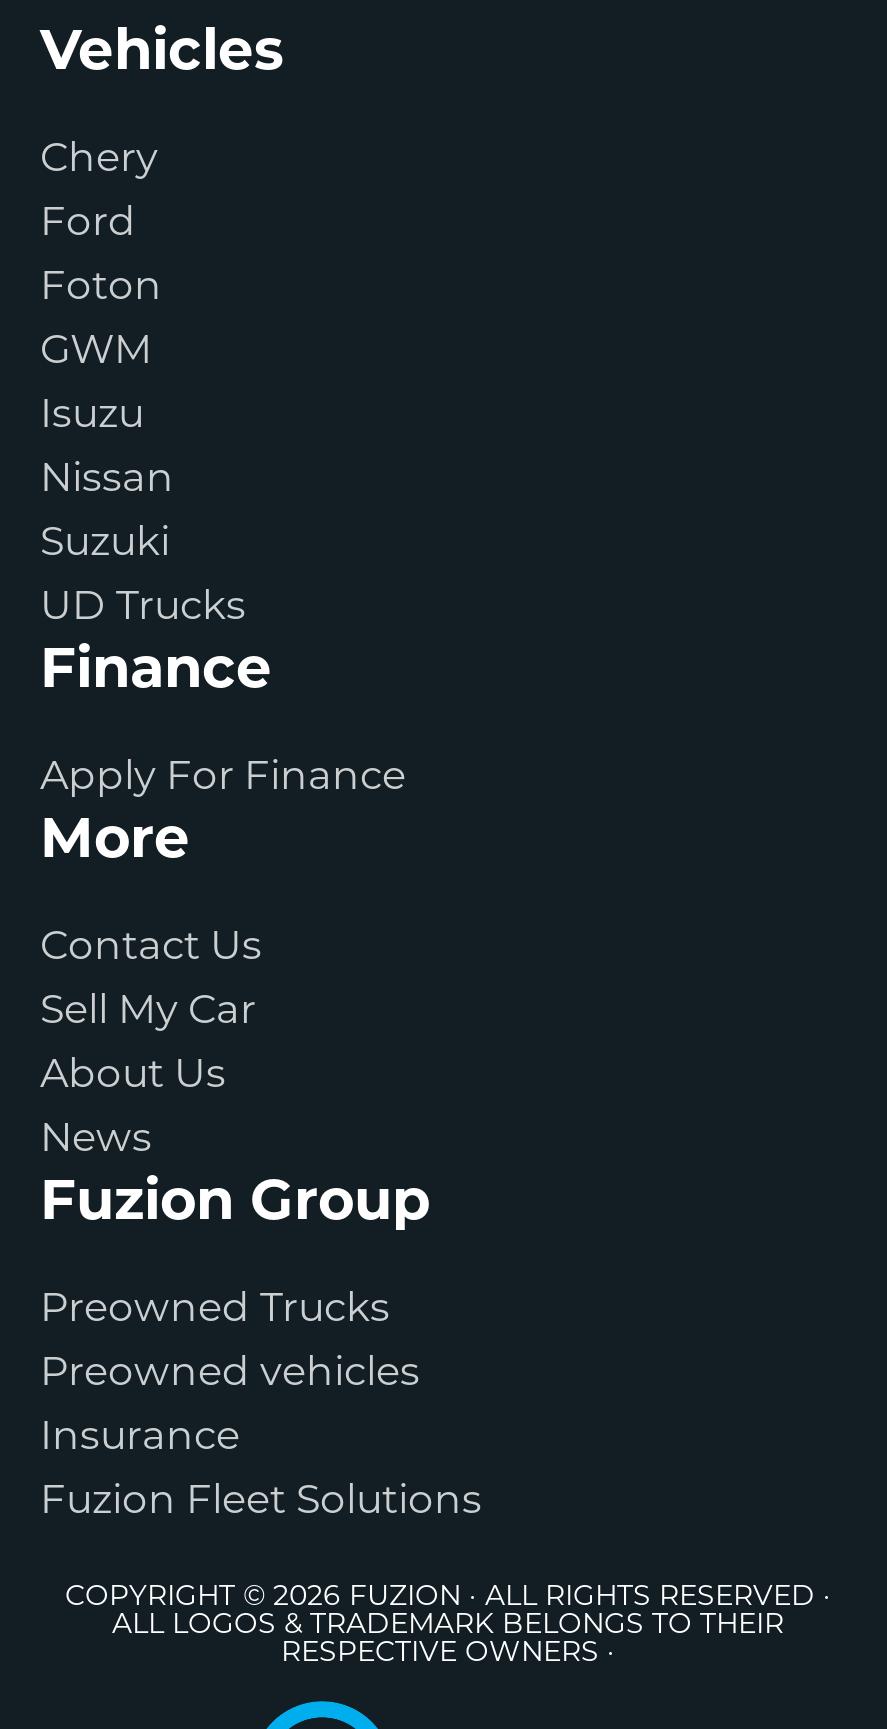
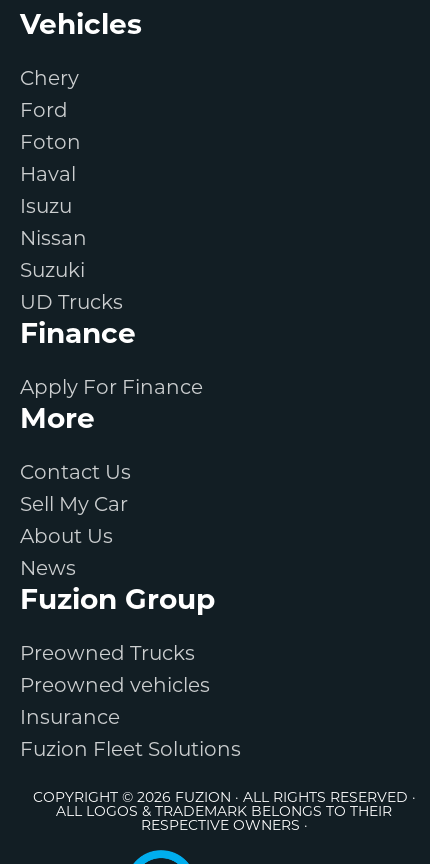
- GWM
+ Haval
